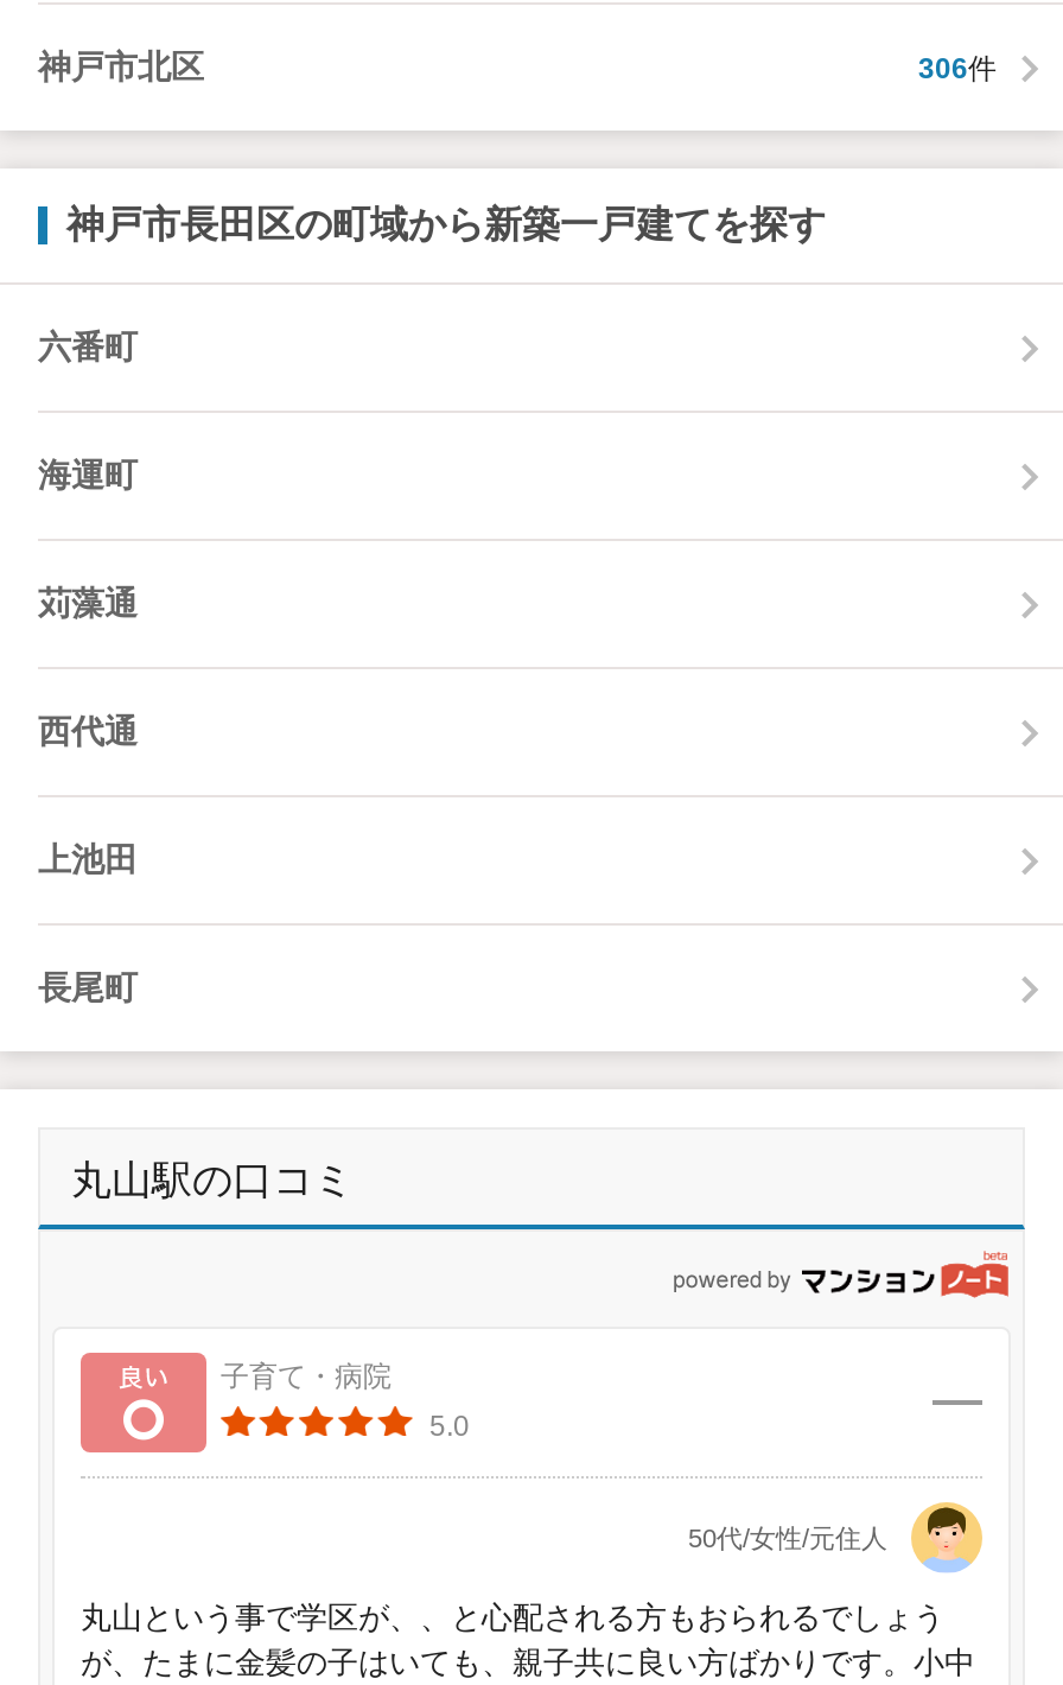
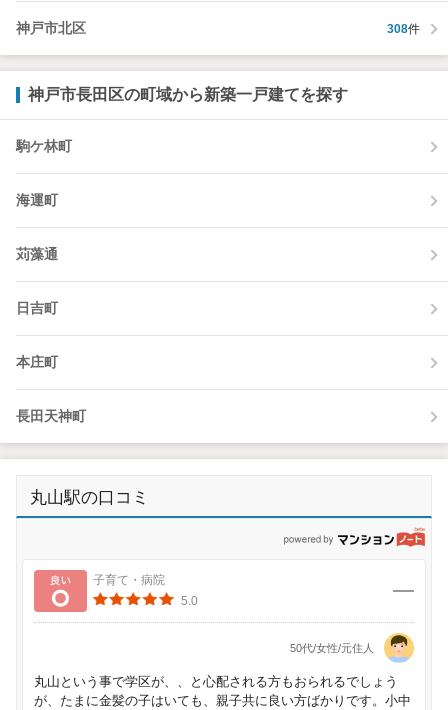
- 306件
+ 308件

- 六番町
+ 駒ケ林町

- 西代通
+ 日吉町

- 上池田
+ 本庄町

- 長尾町
+ 長田天神町
